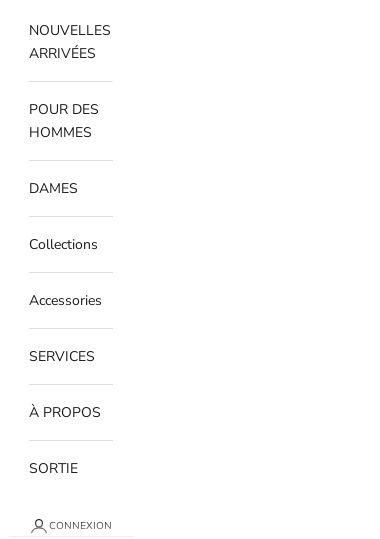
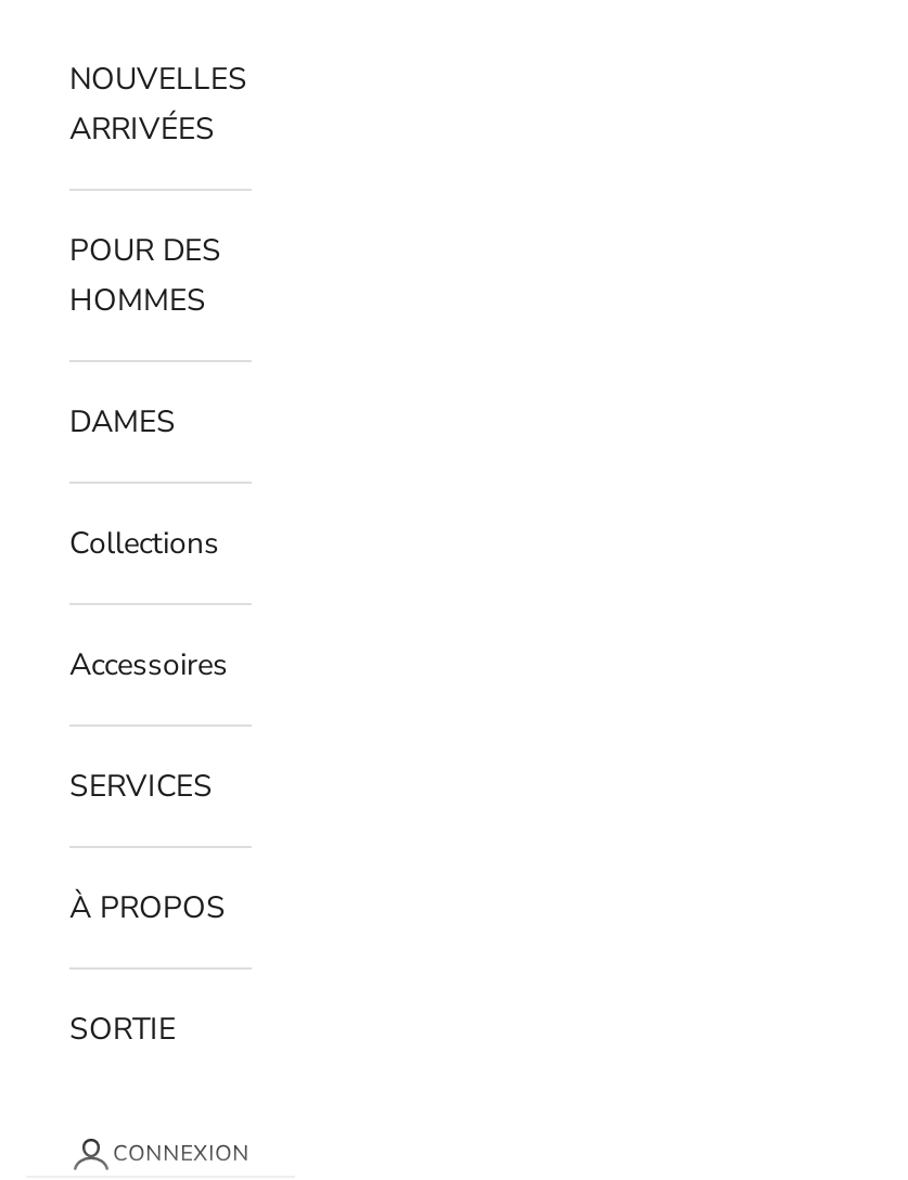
- Accessories
+ Accessoires
